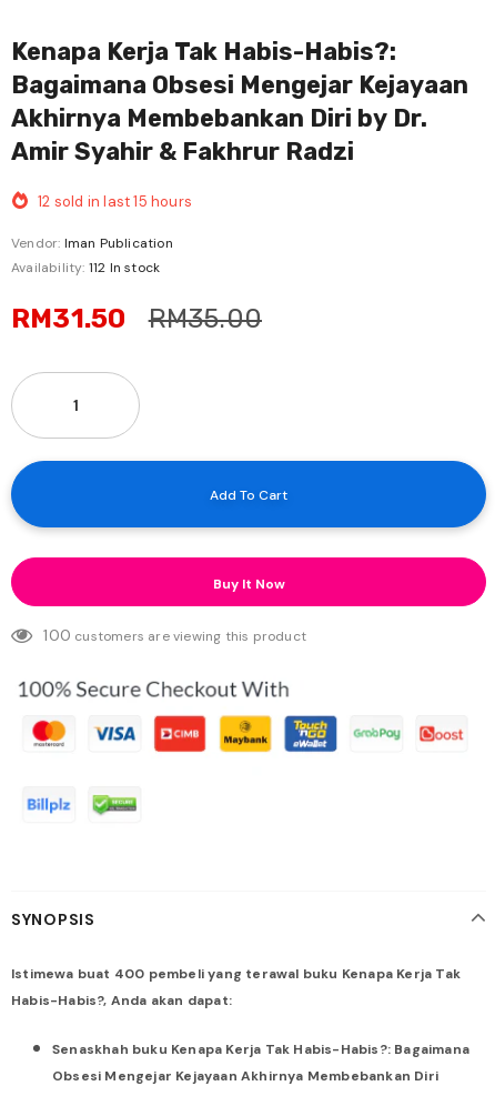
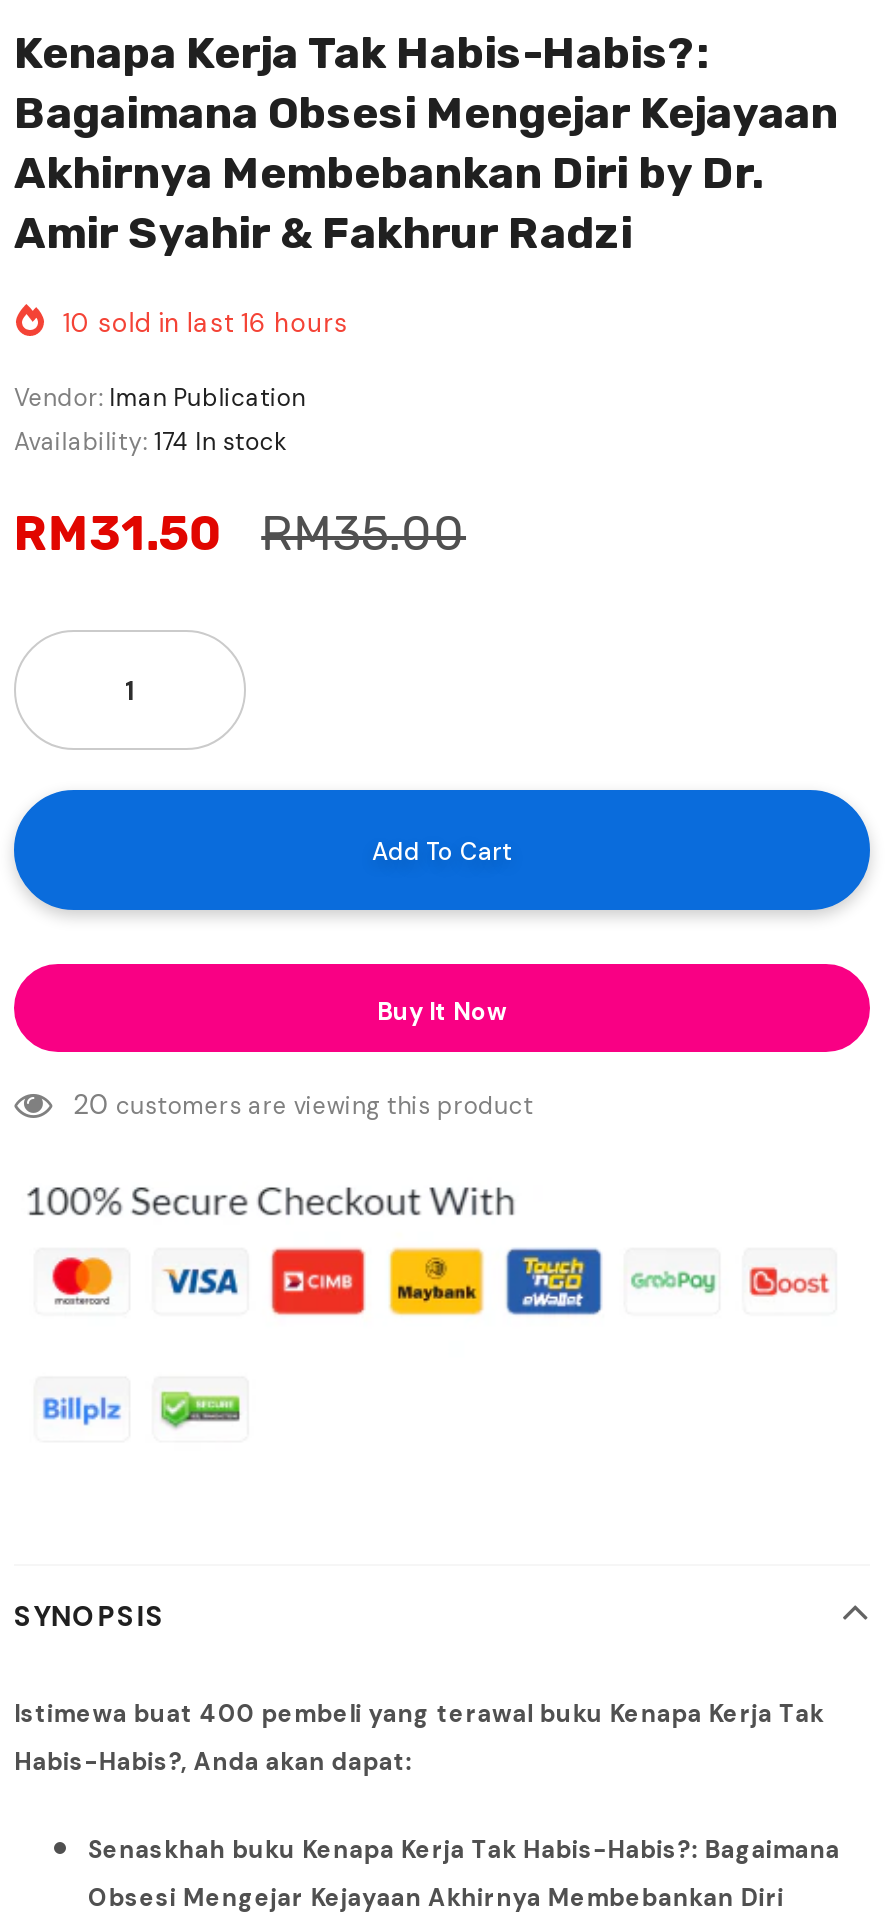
- 12 sold in last 15 hours
+ 10 sold in last 16 hours

- Availability: 112 In stock
+ Availability: 174 In stock

- 100 customers are viewing this product
+ 20 customers are viewing this product
